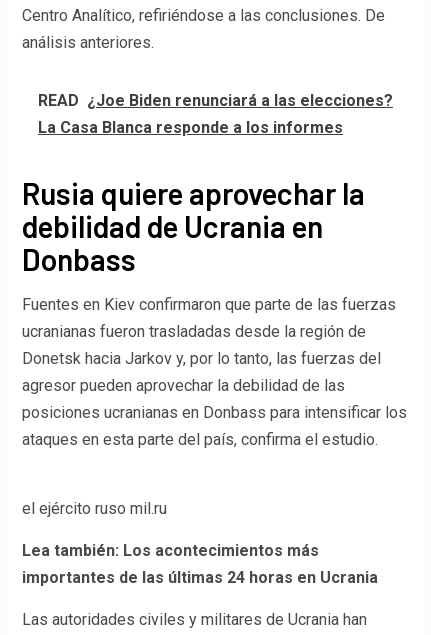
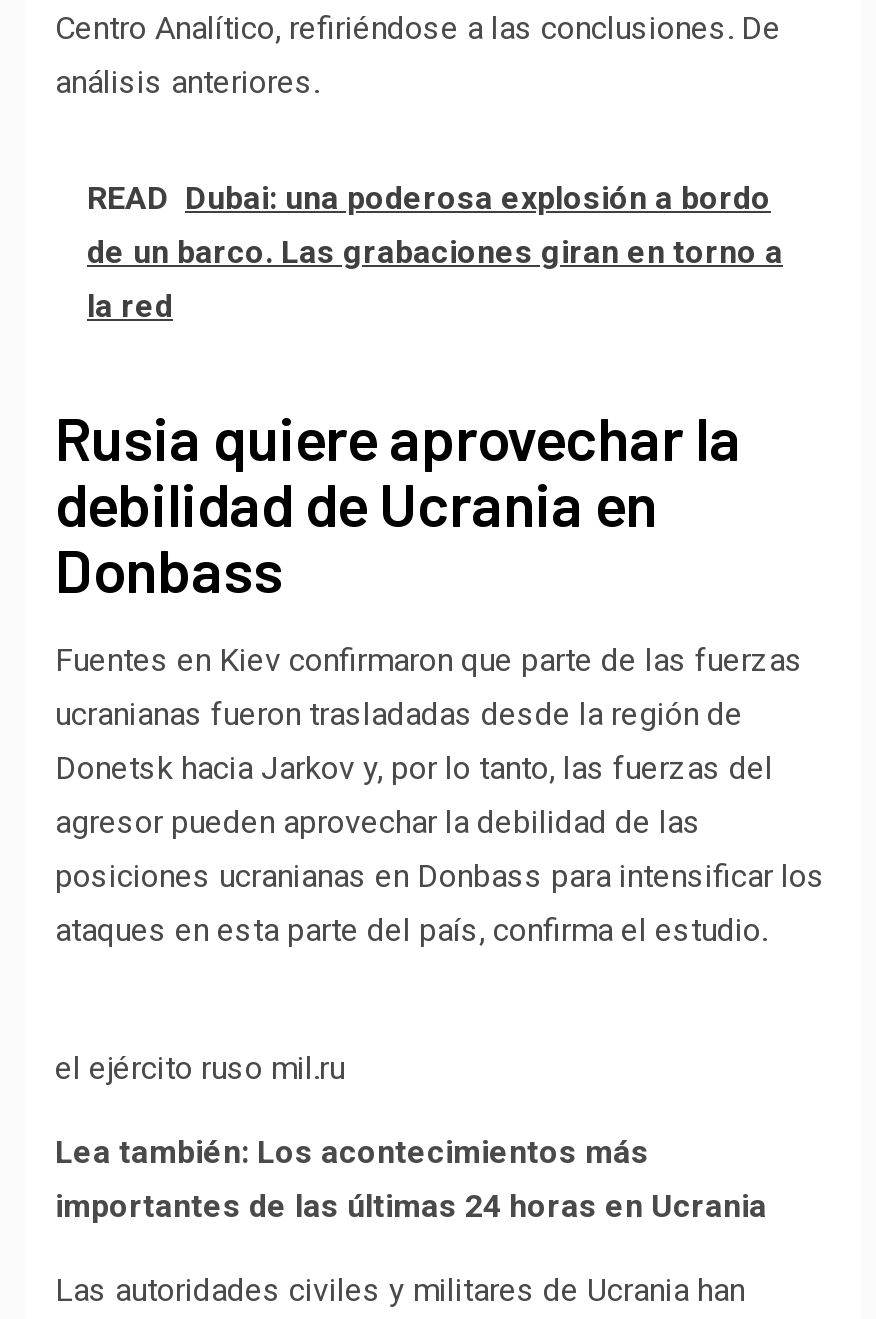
- READ ¿Joe Biden renunciará a las elecciones?
- La Casa Blanca responde a los informes
+ READ Dubai: una poderosa explosión a bordo
+ de un barco. Las grabaciones giran en torno a
+ la red
